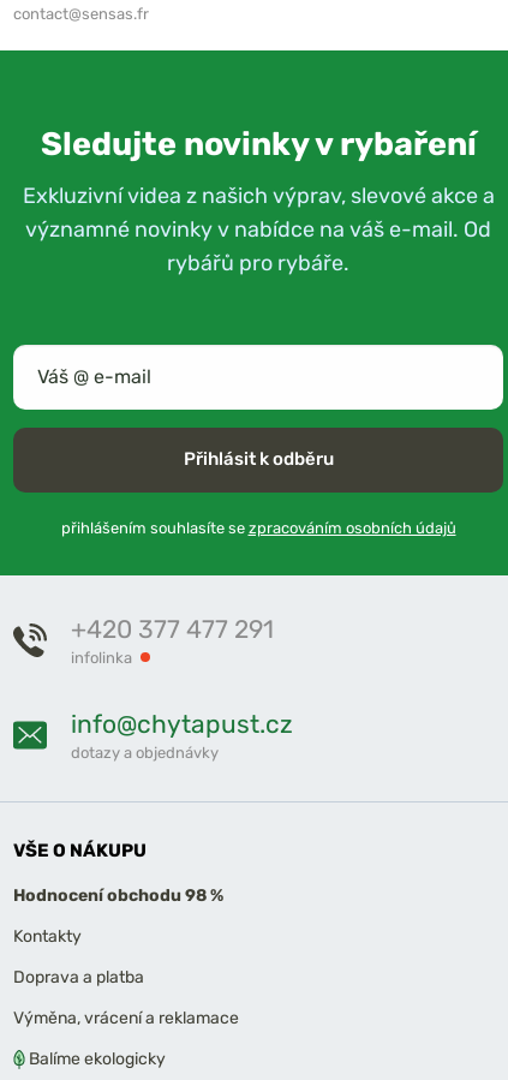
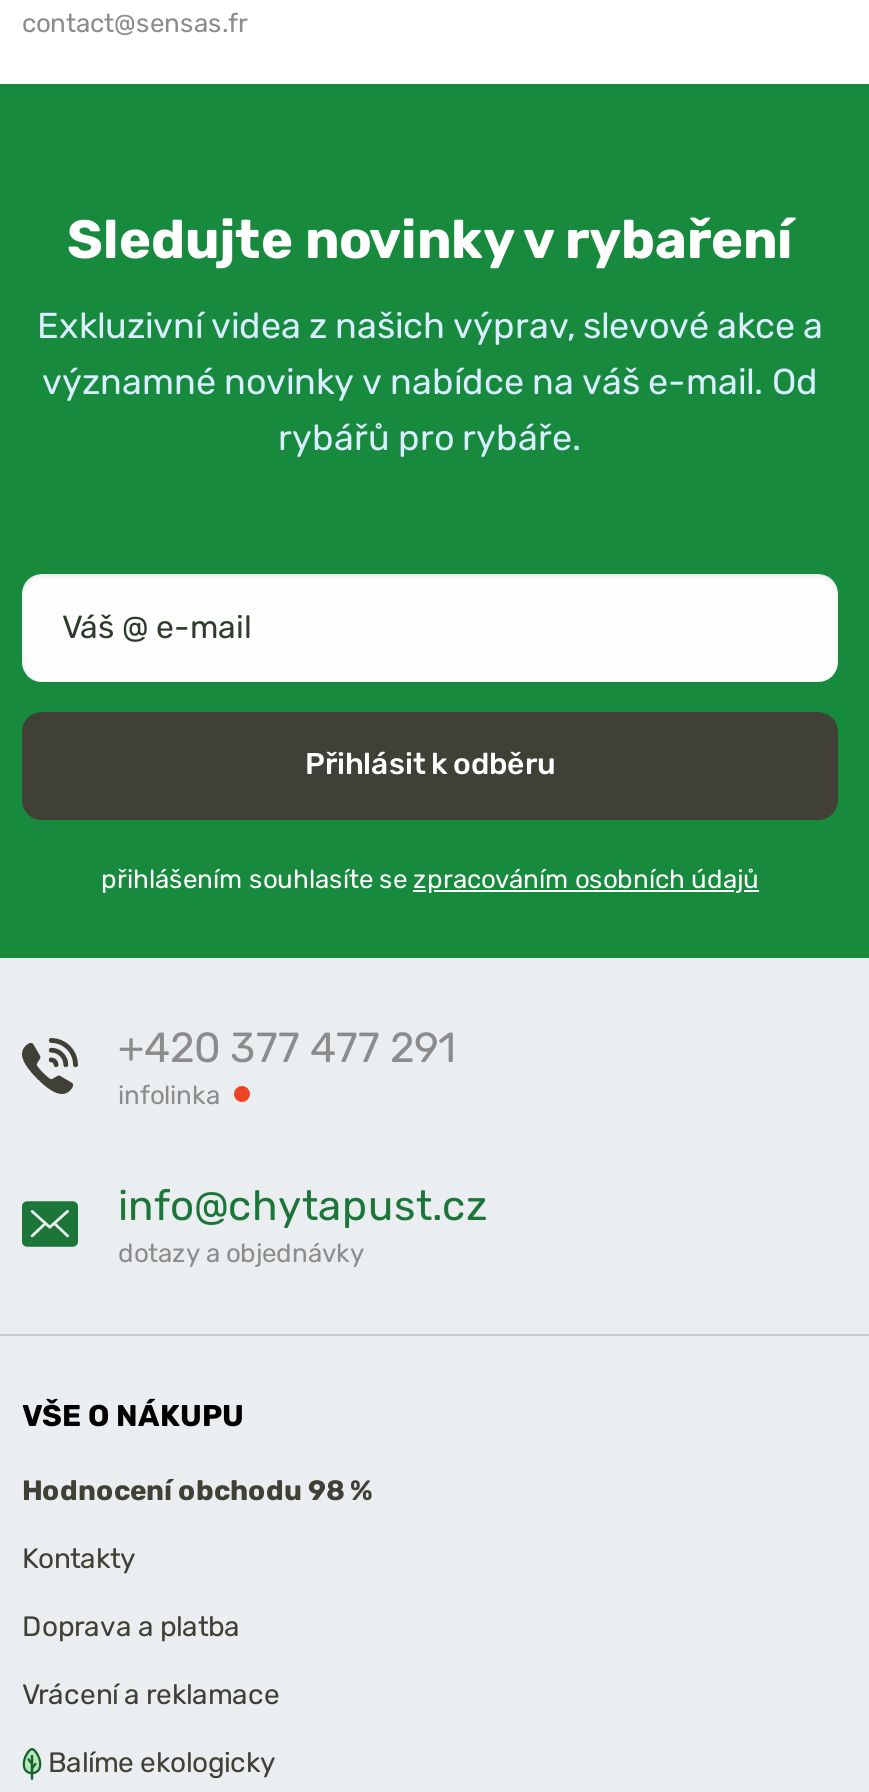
- Výměna, vrácení a reklamace
+ Vrácení a reklamace
